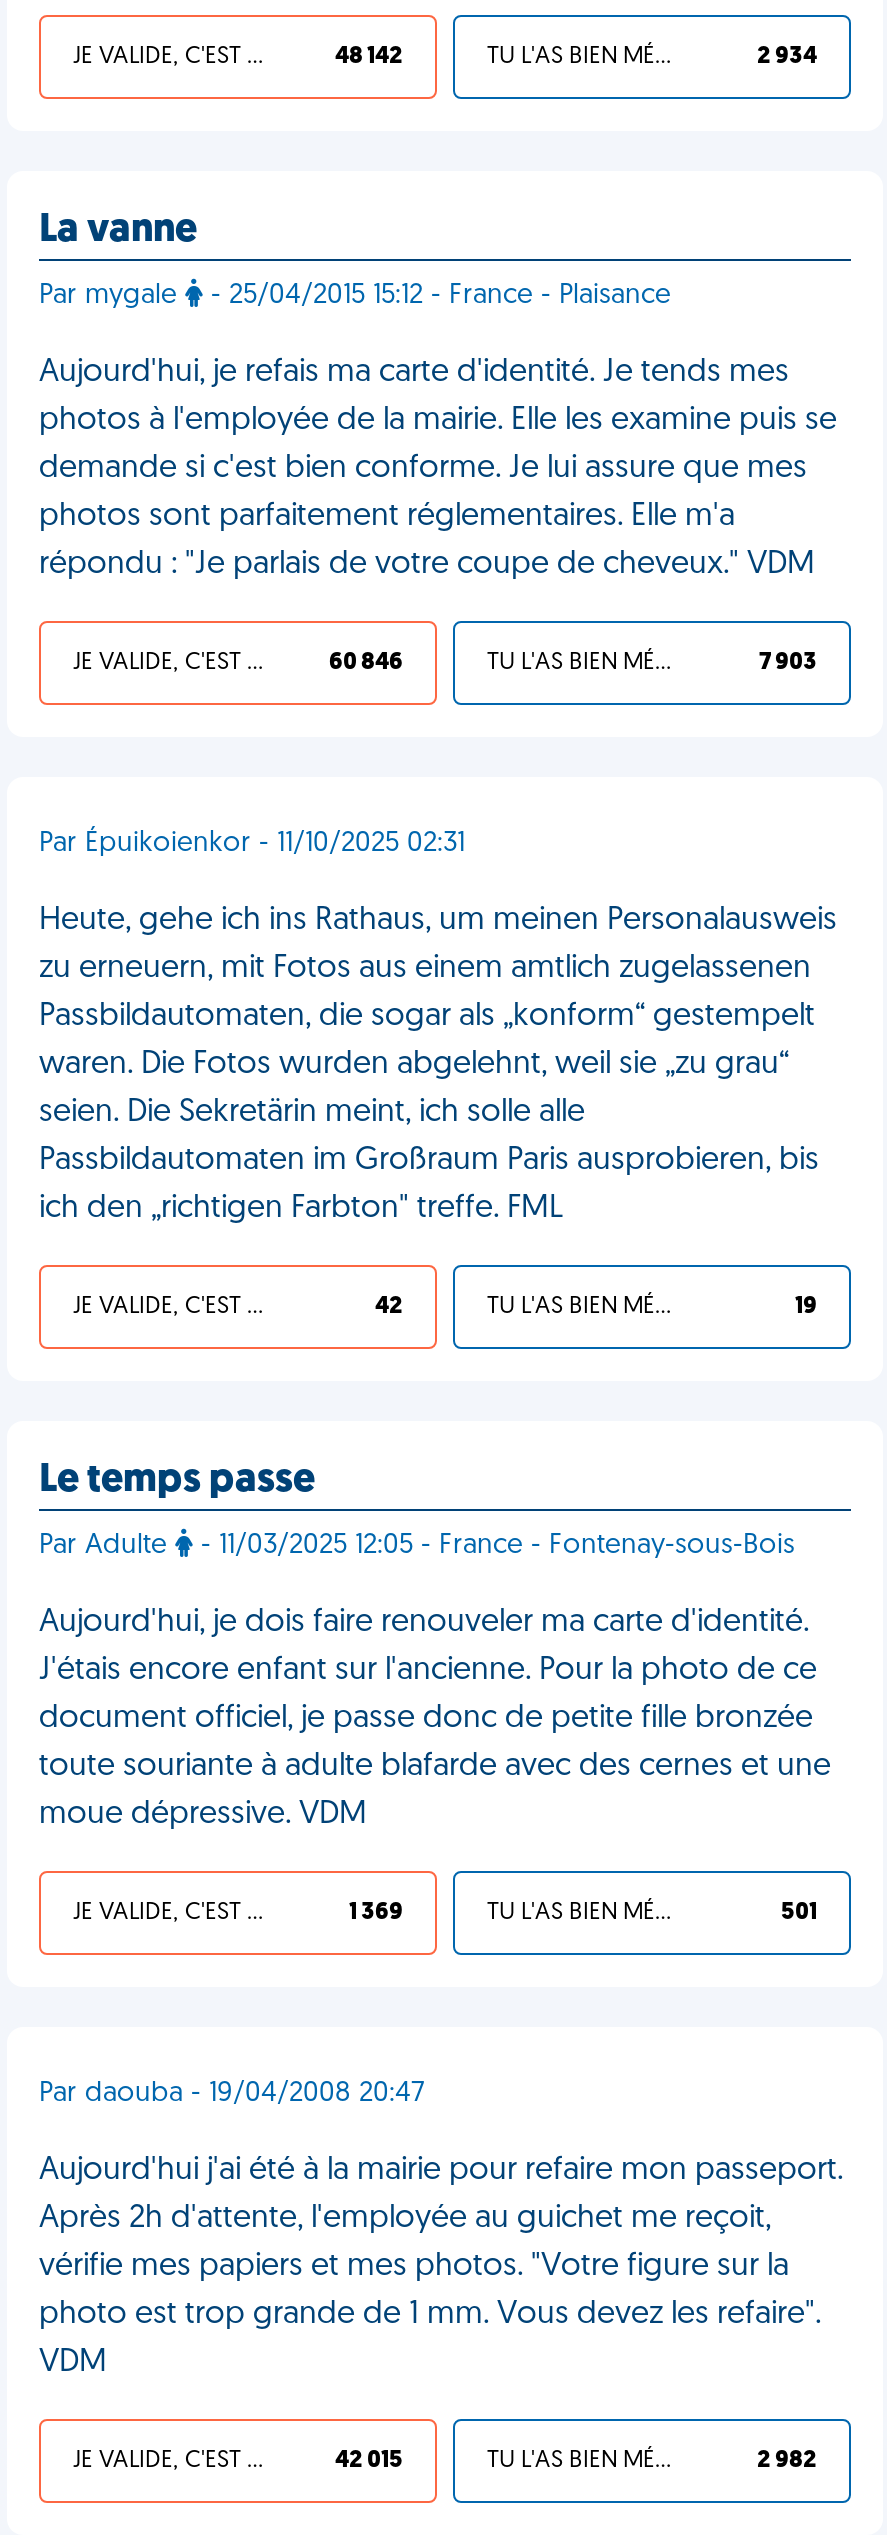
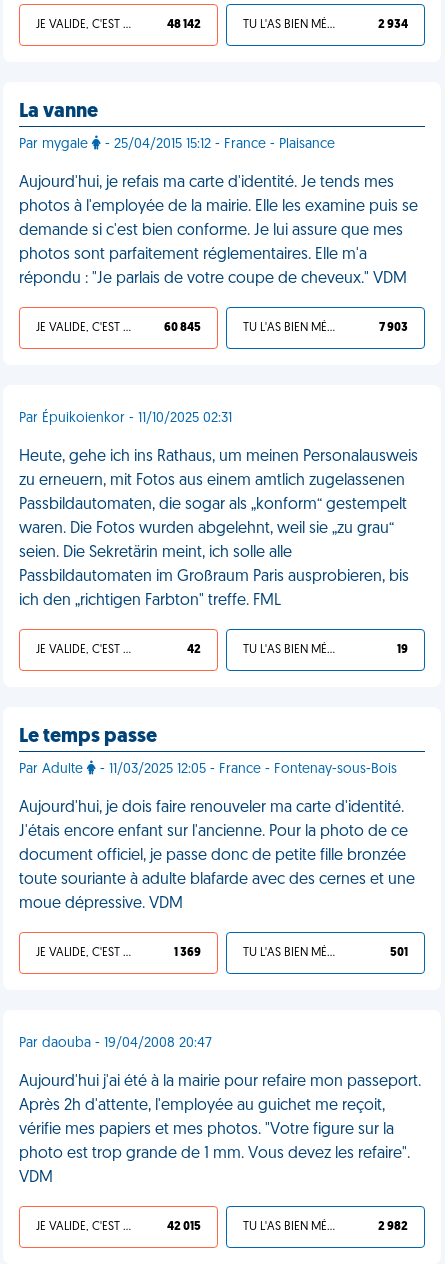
- 60 846
+ 60 845
